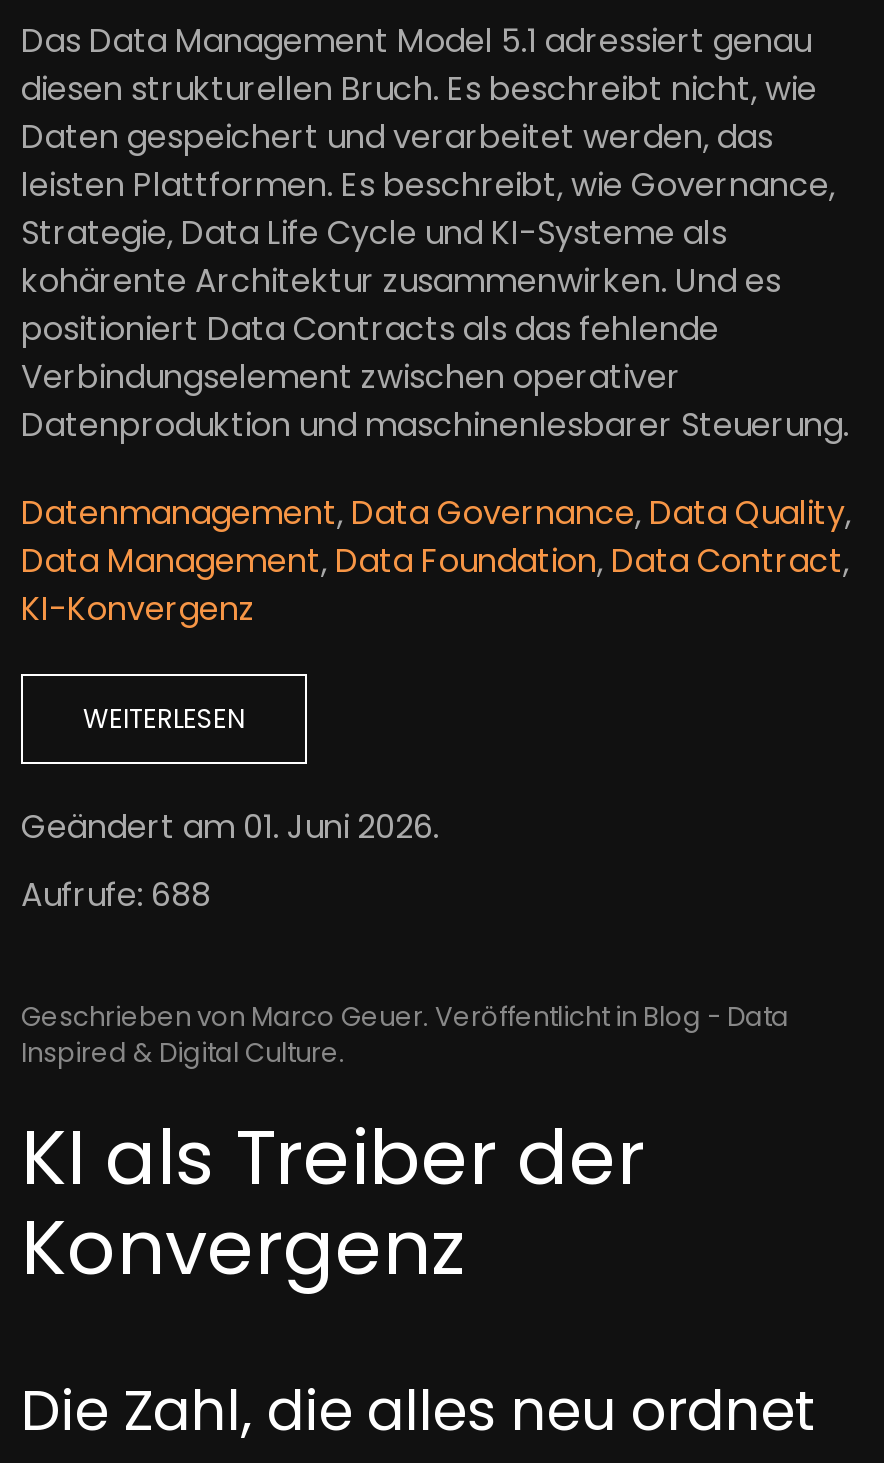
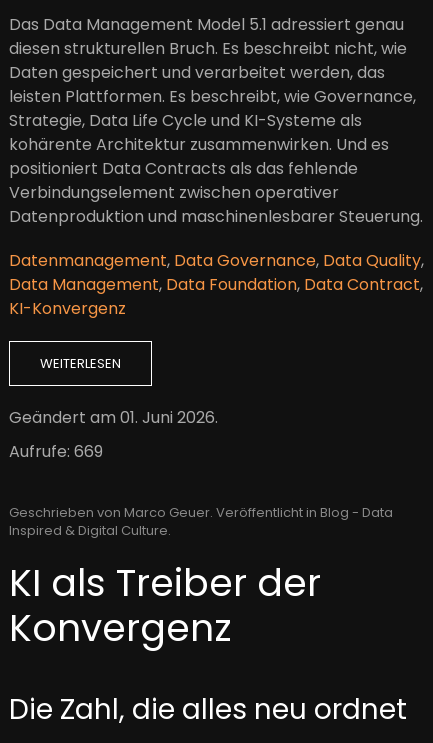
- Aufrufe: 688
+ Aufrufe: 669
